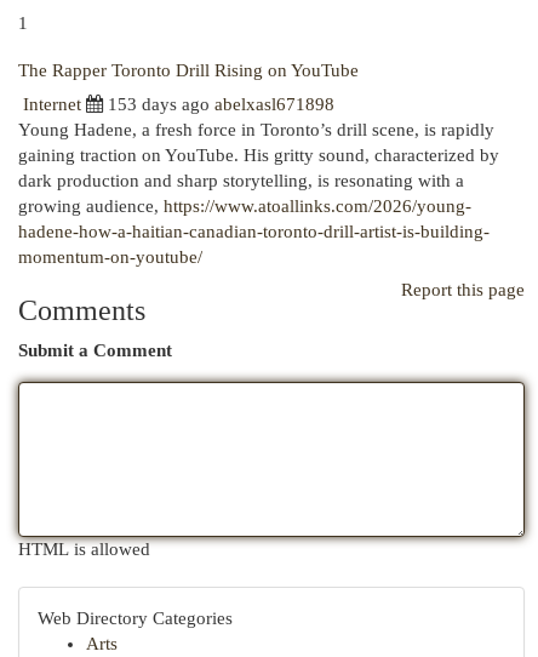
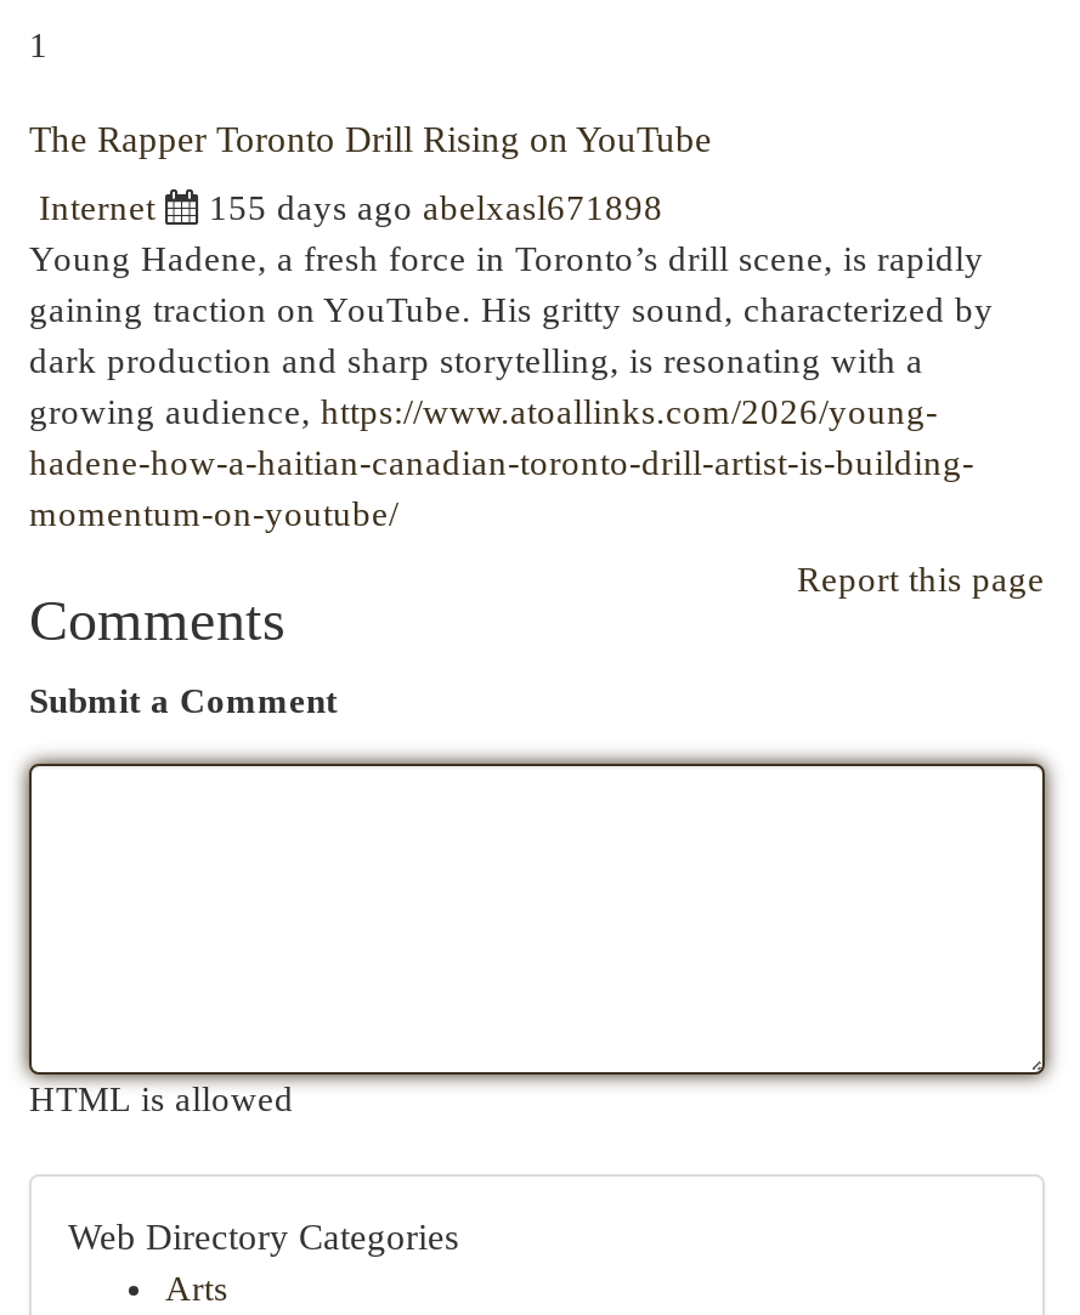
- 153 days ago abelxasl671898
+ 155 days ago abelxasl671898
